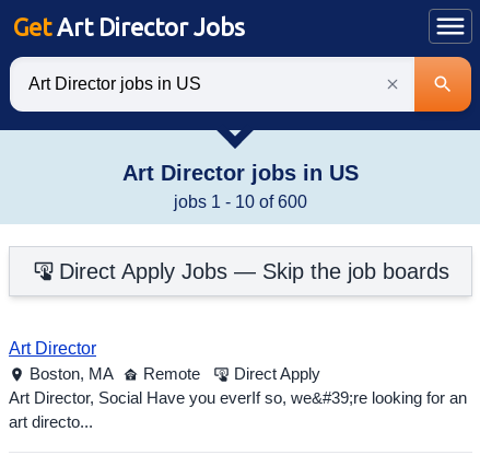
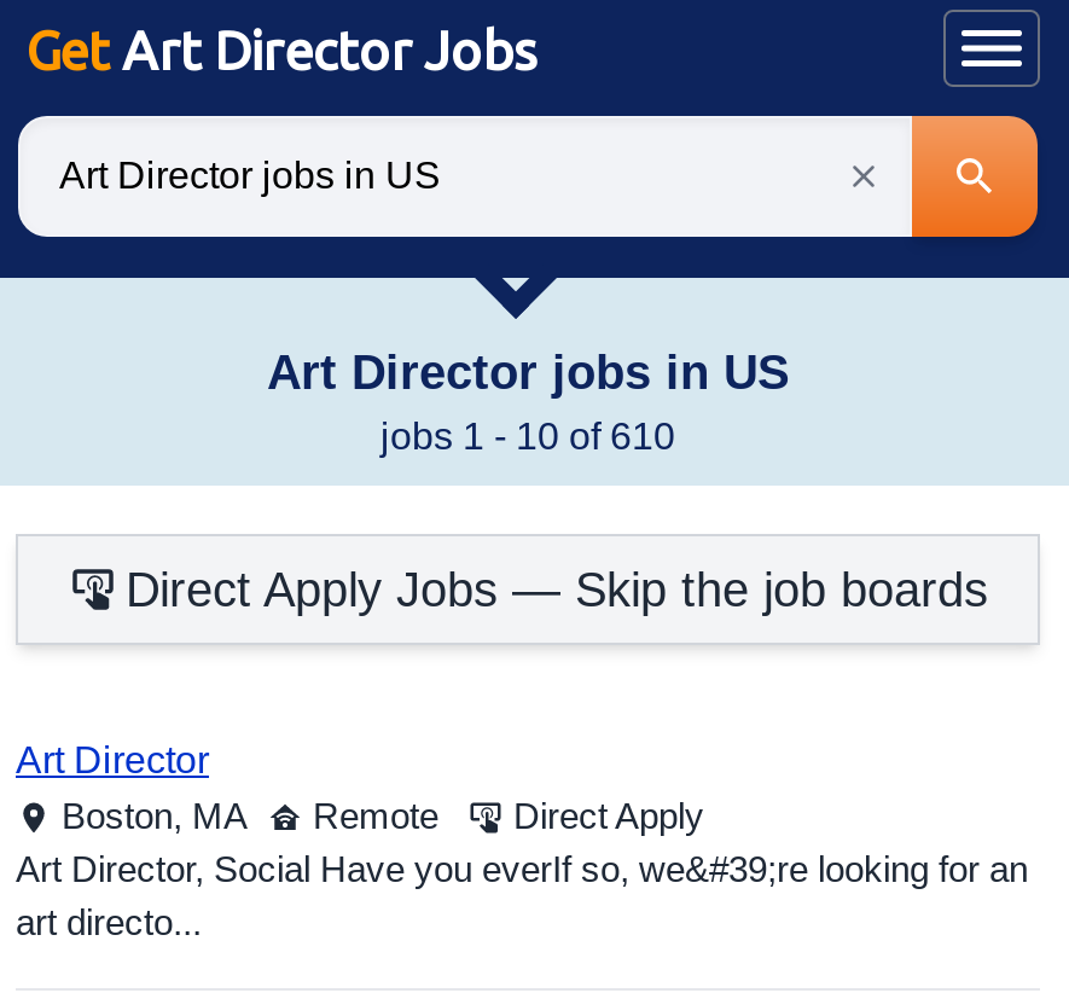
- jobs 1 - 10 of 600
+ jobs 1 - 10 of 610
